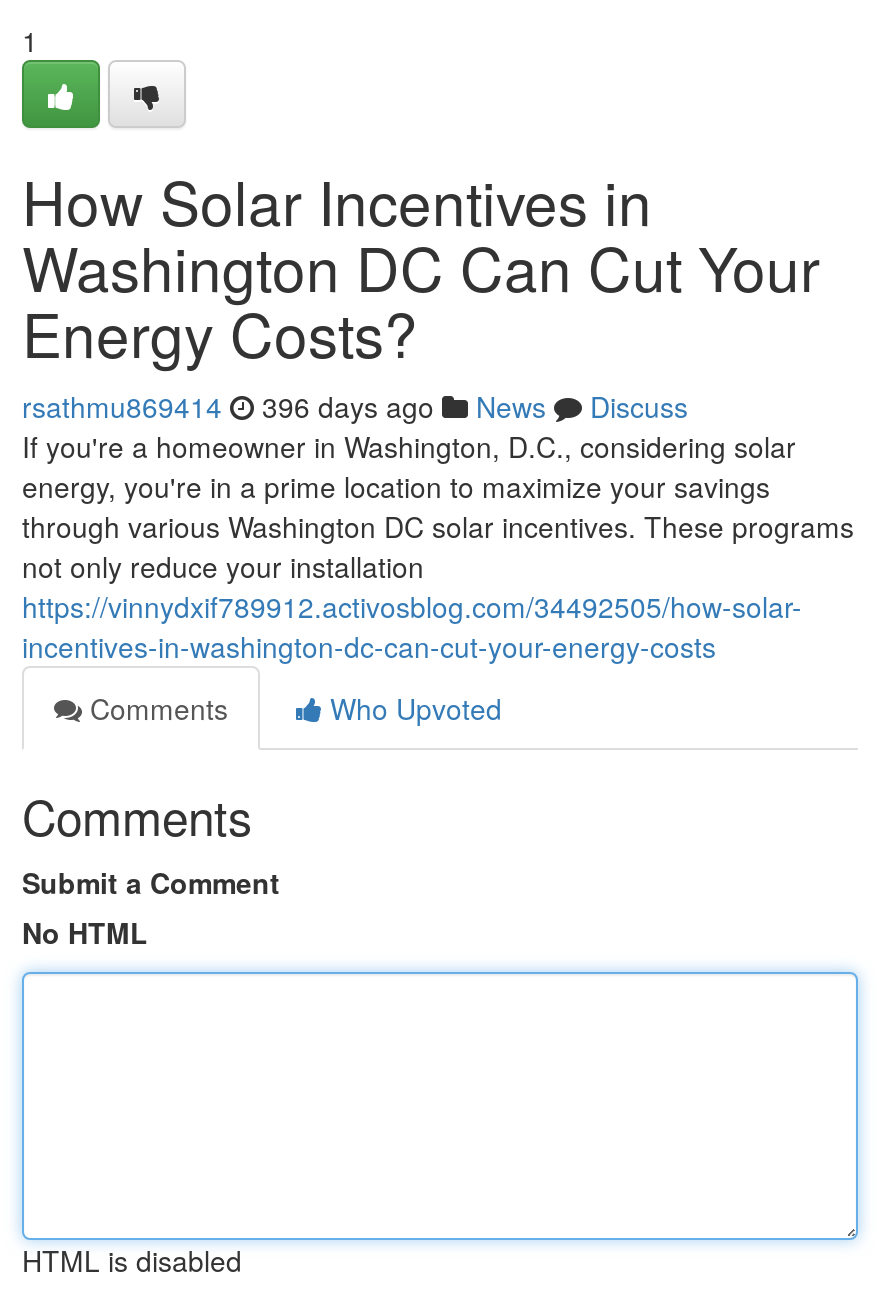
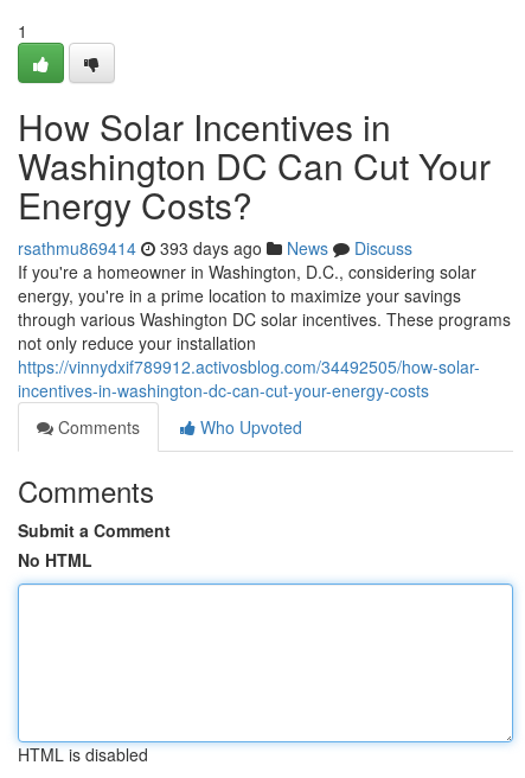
- rsathmu869414 396 days ago News Discuss
+ rsathmu869414 393 days ago News Discuss
